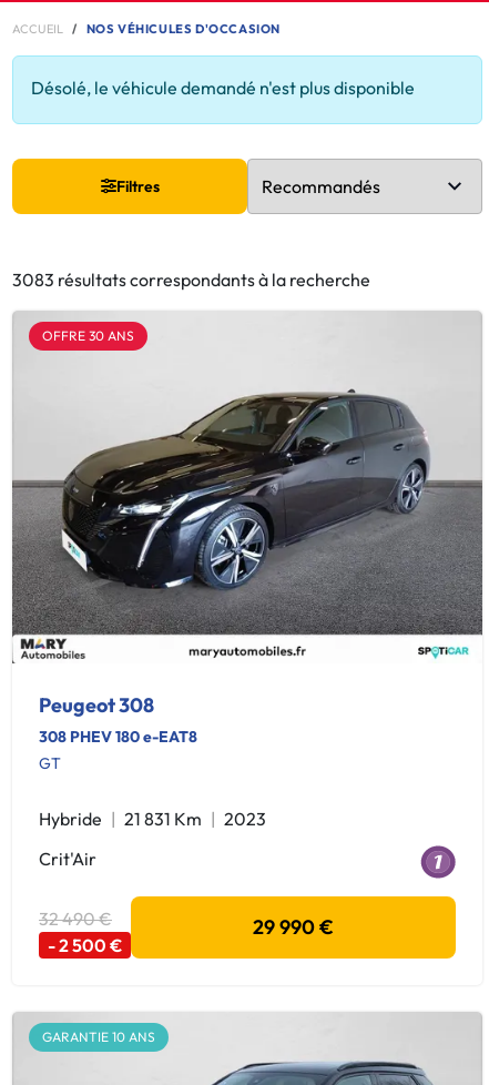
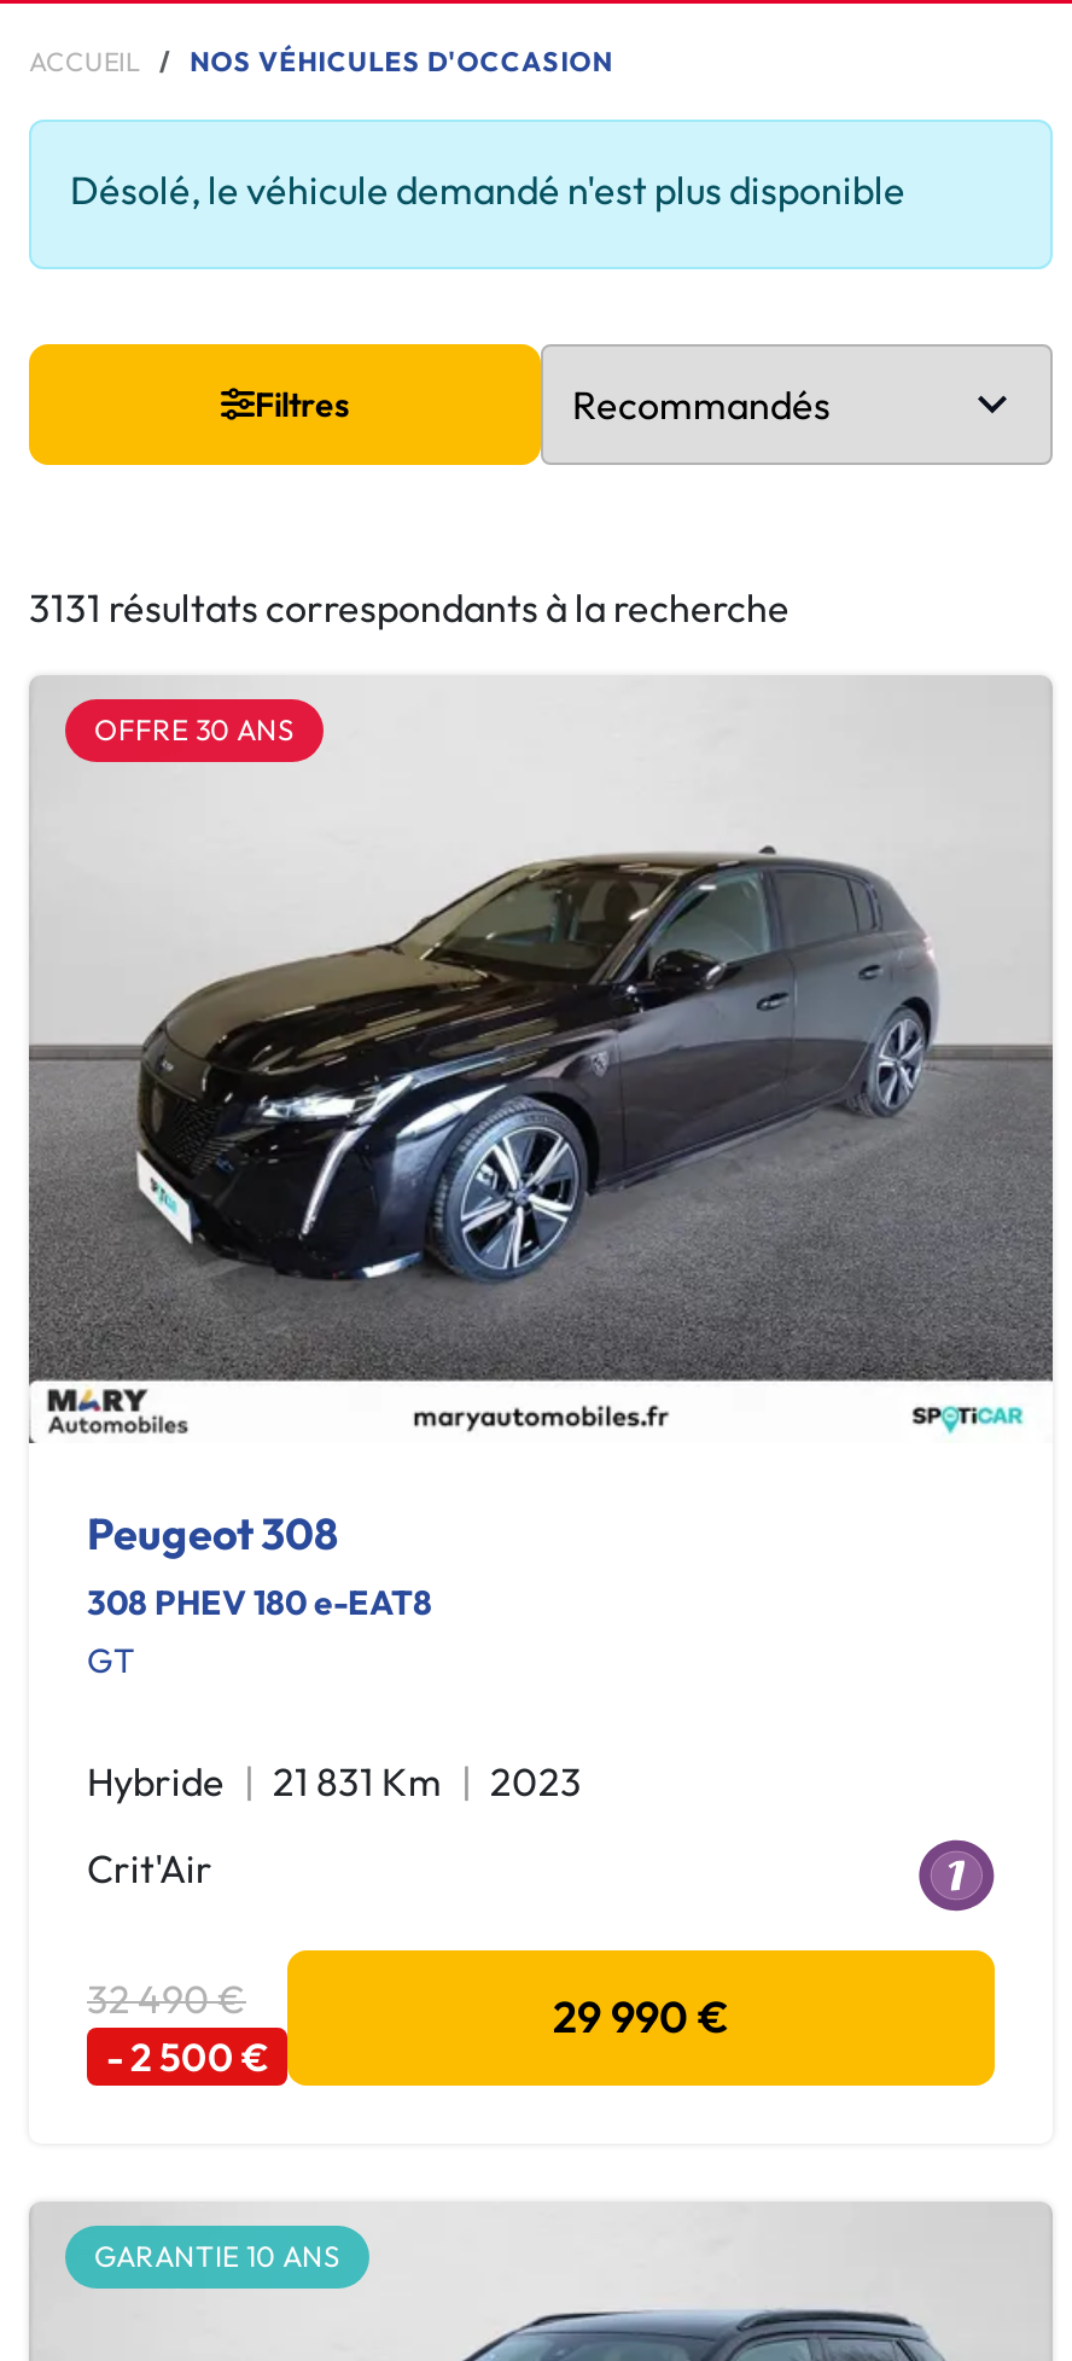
- 3083 résultats correspondants à la recherche
+ 3131 résultats correspondants à la recherche
